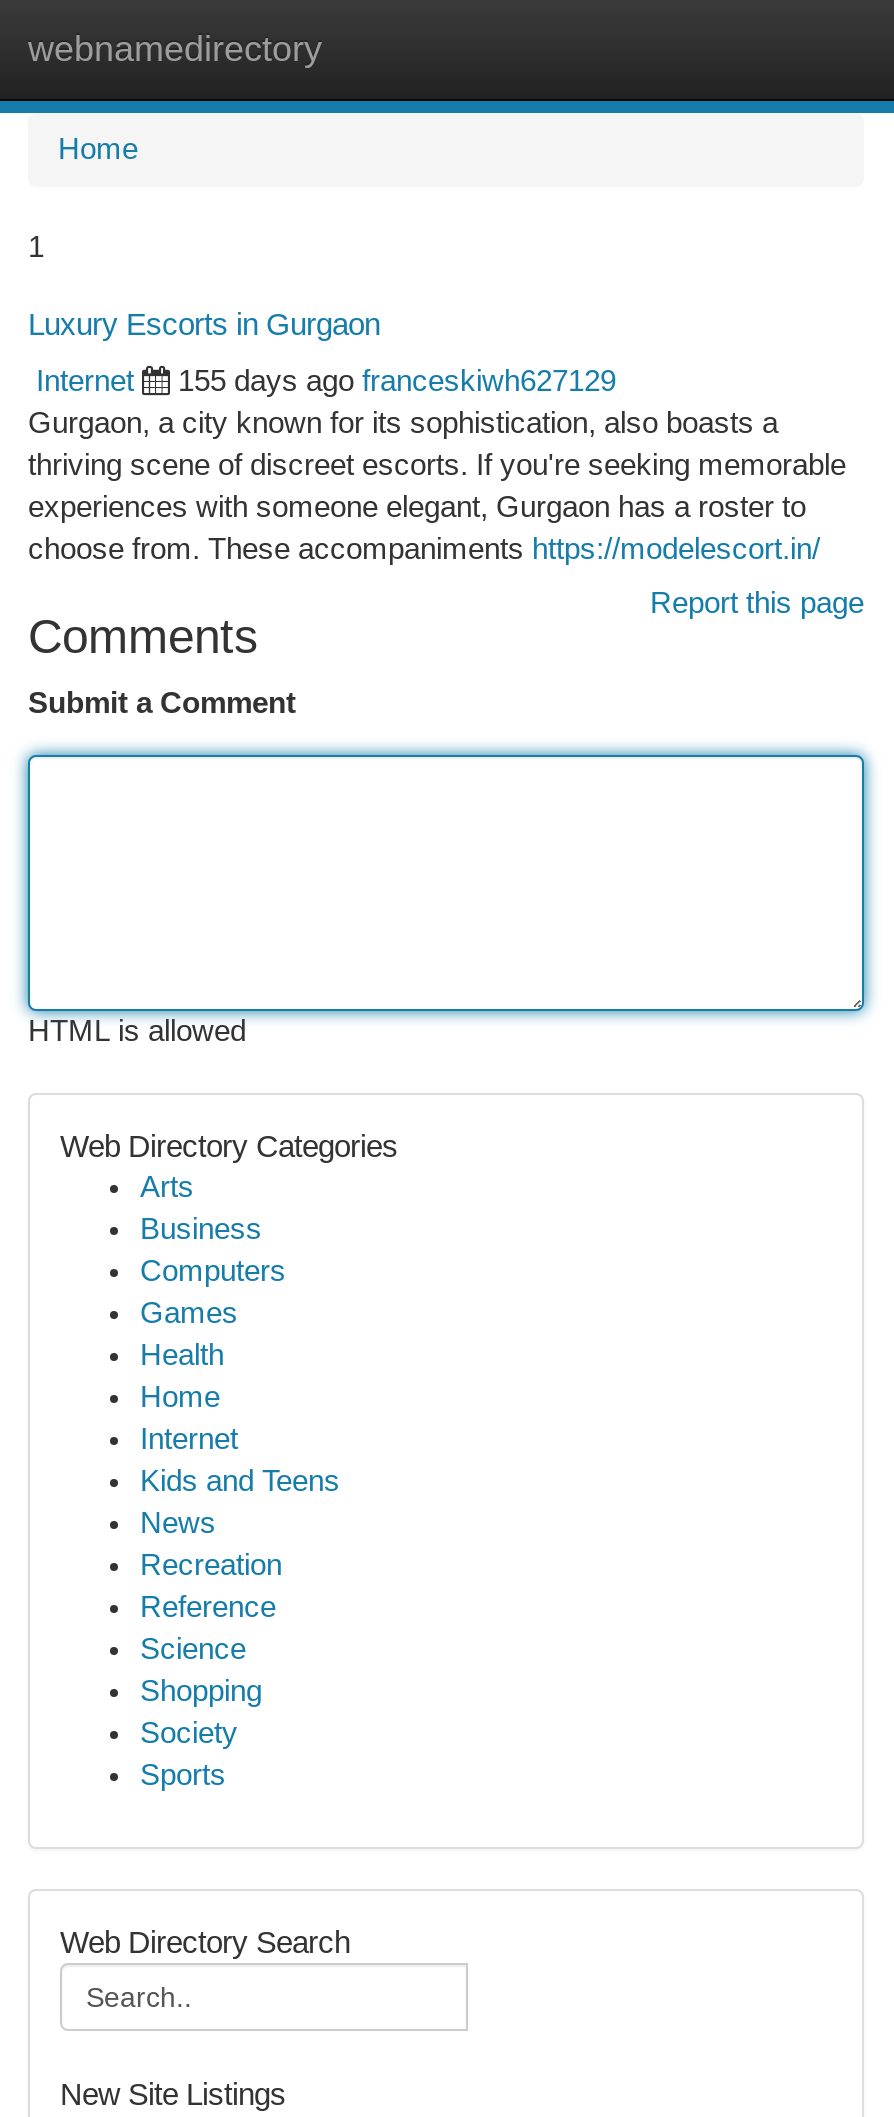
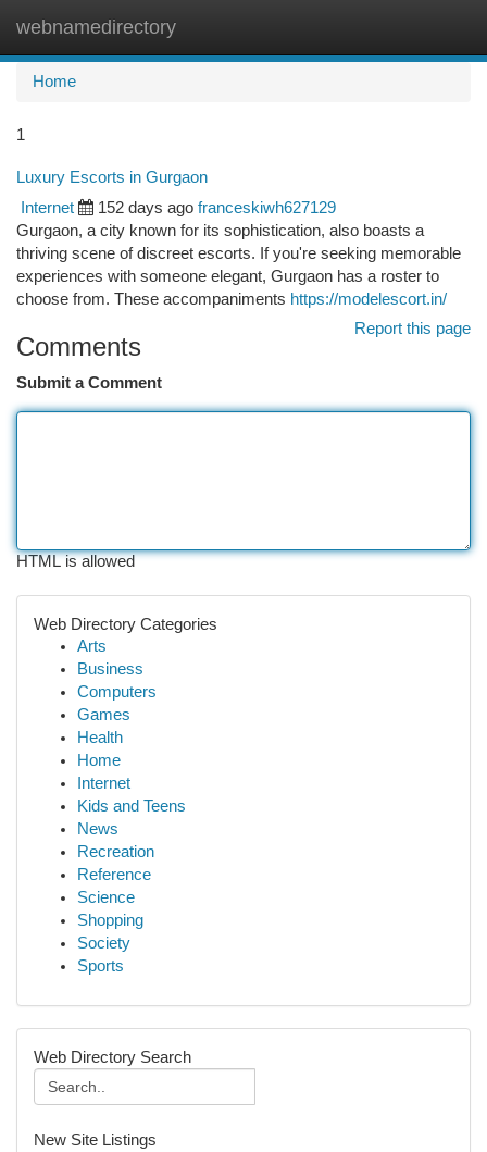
- 155 days ago franceskiwh627129
+ 152 days ago franceskiwh627129
